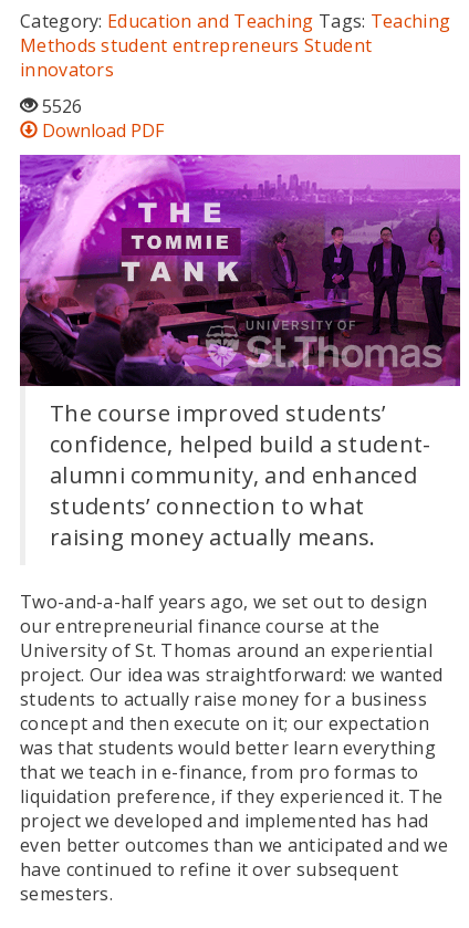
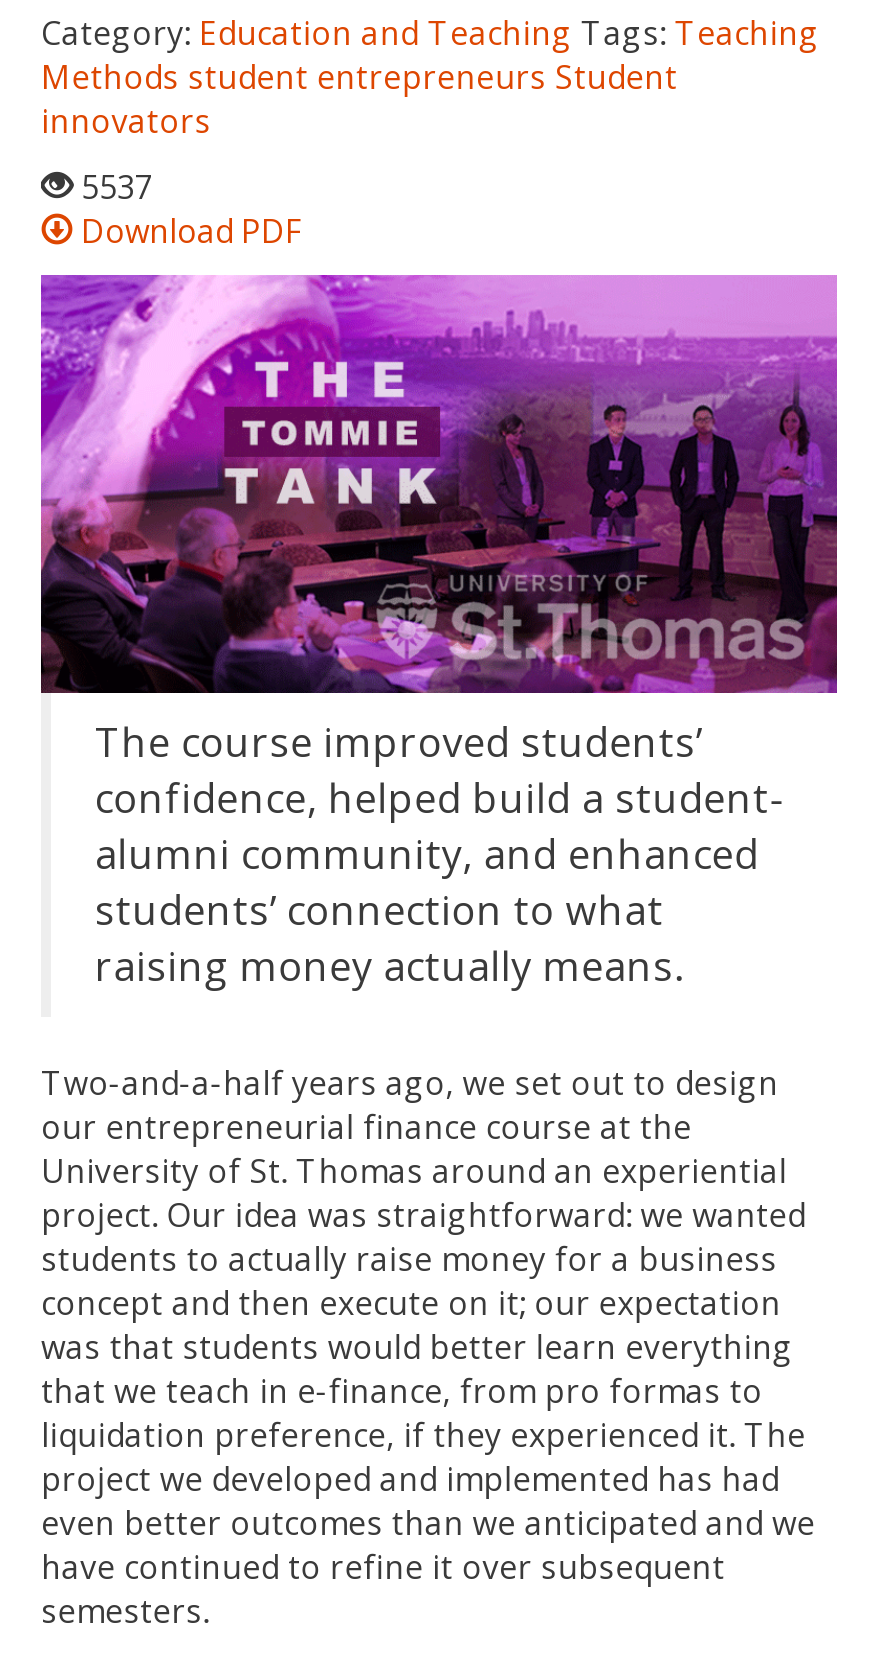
- 5526
+ 5537
